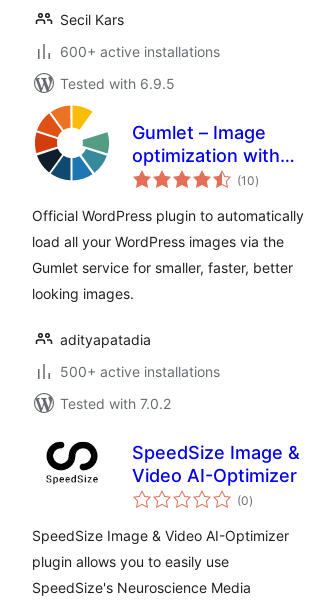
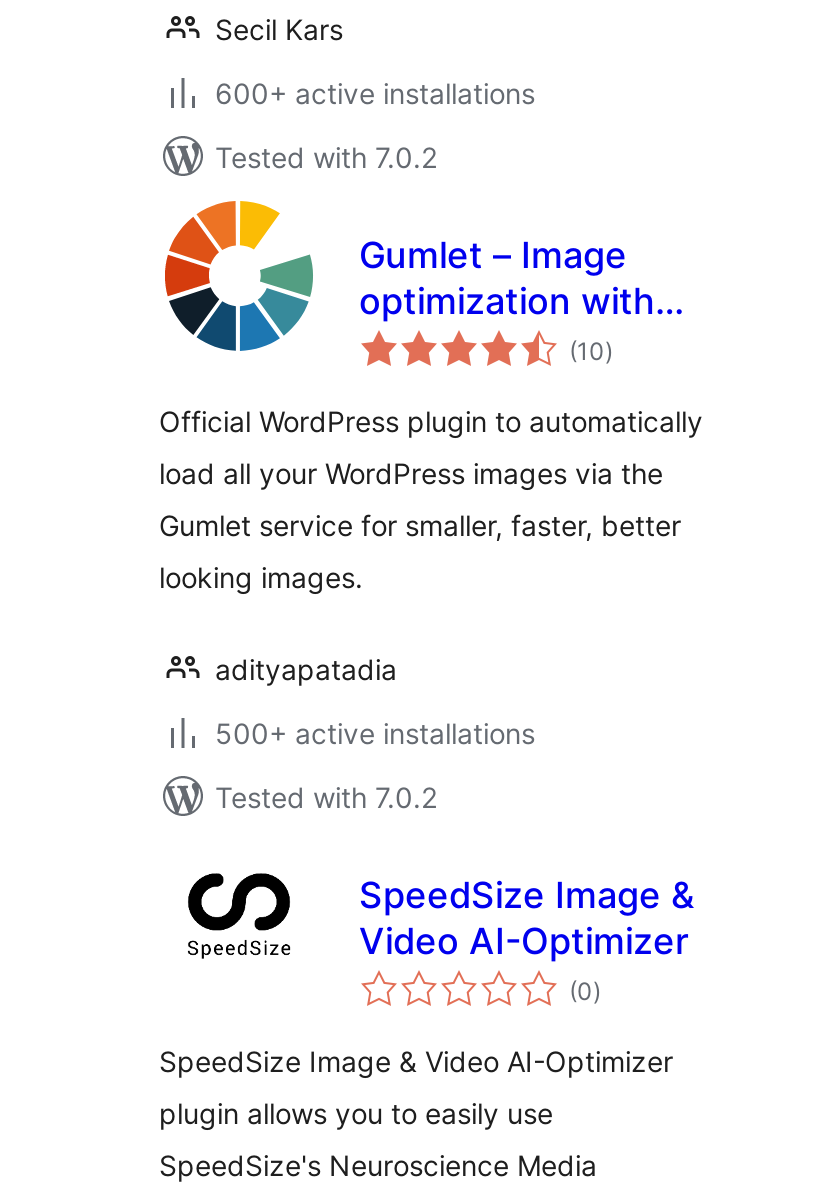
- Tested with 6.9.5
+ Tested with 7.0.2
